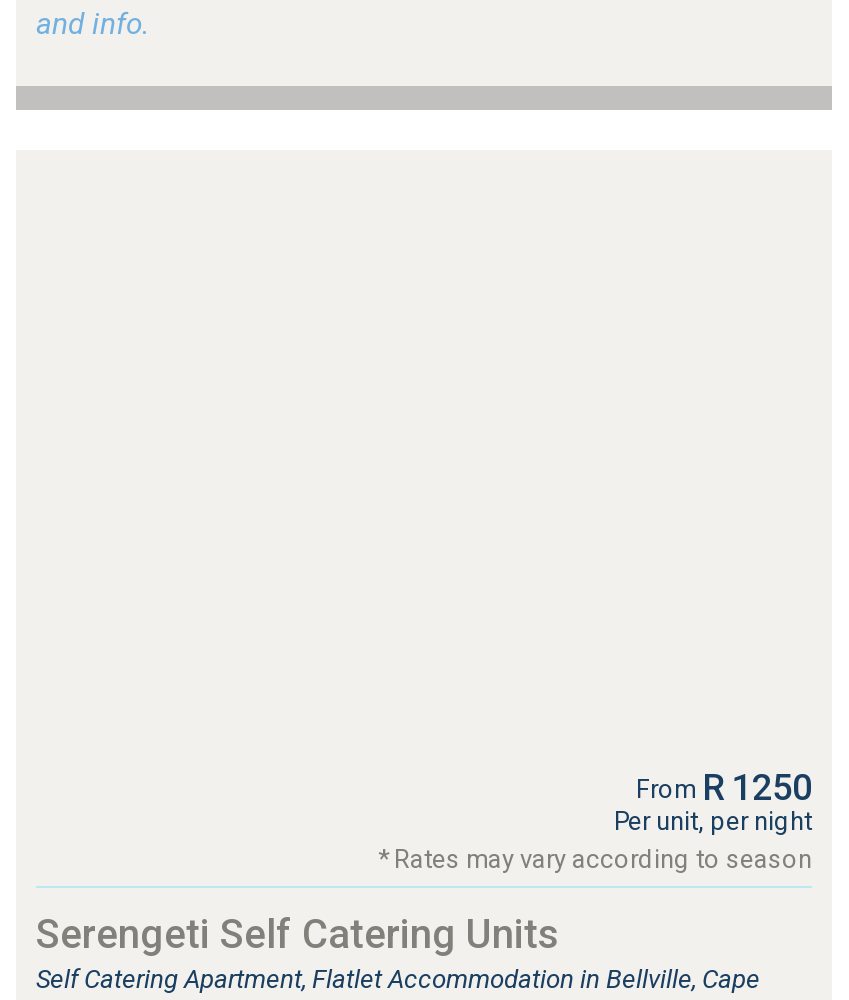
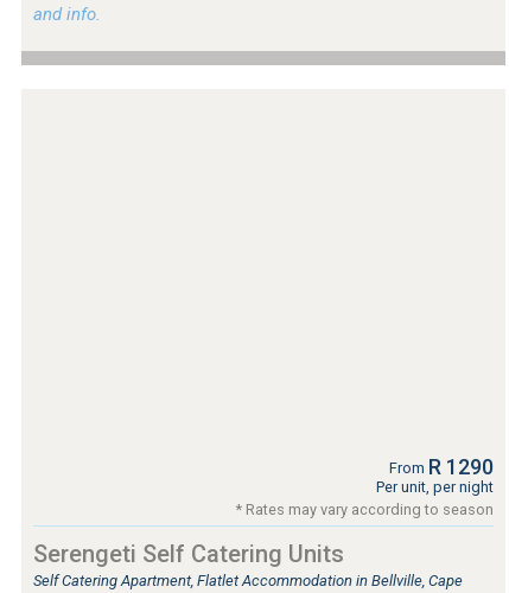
- From R 1250
+ From R 1290
